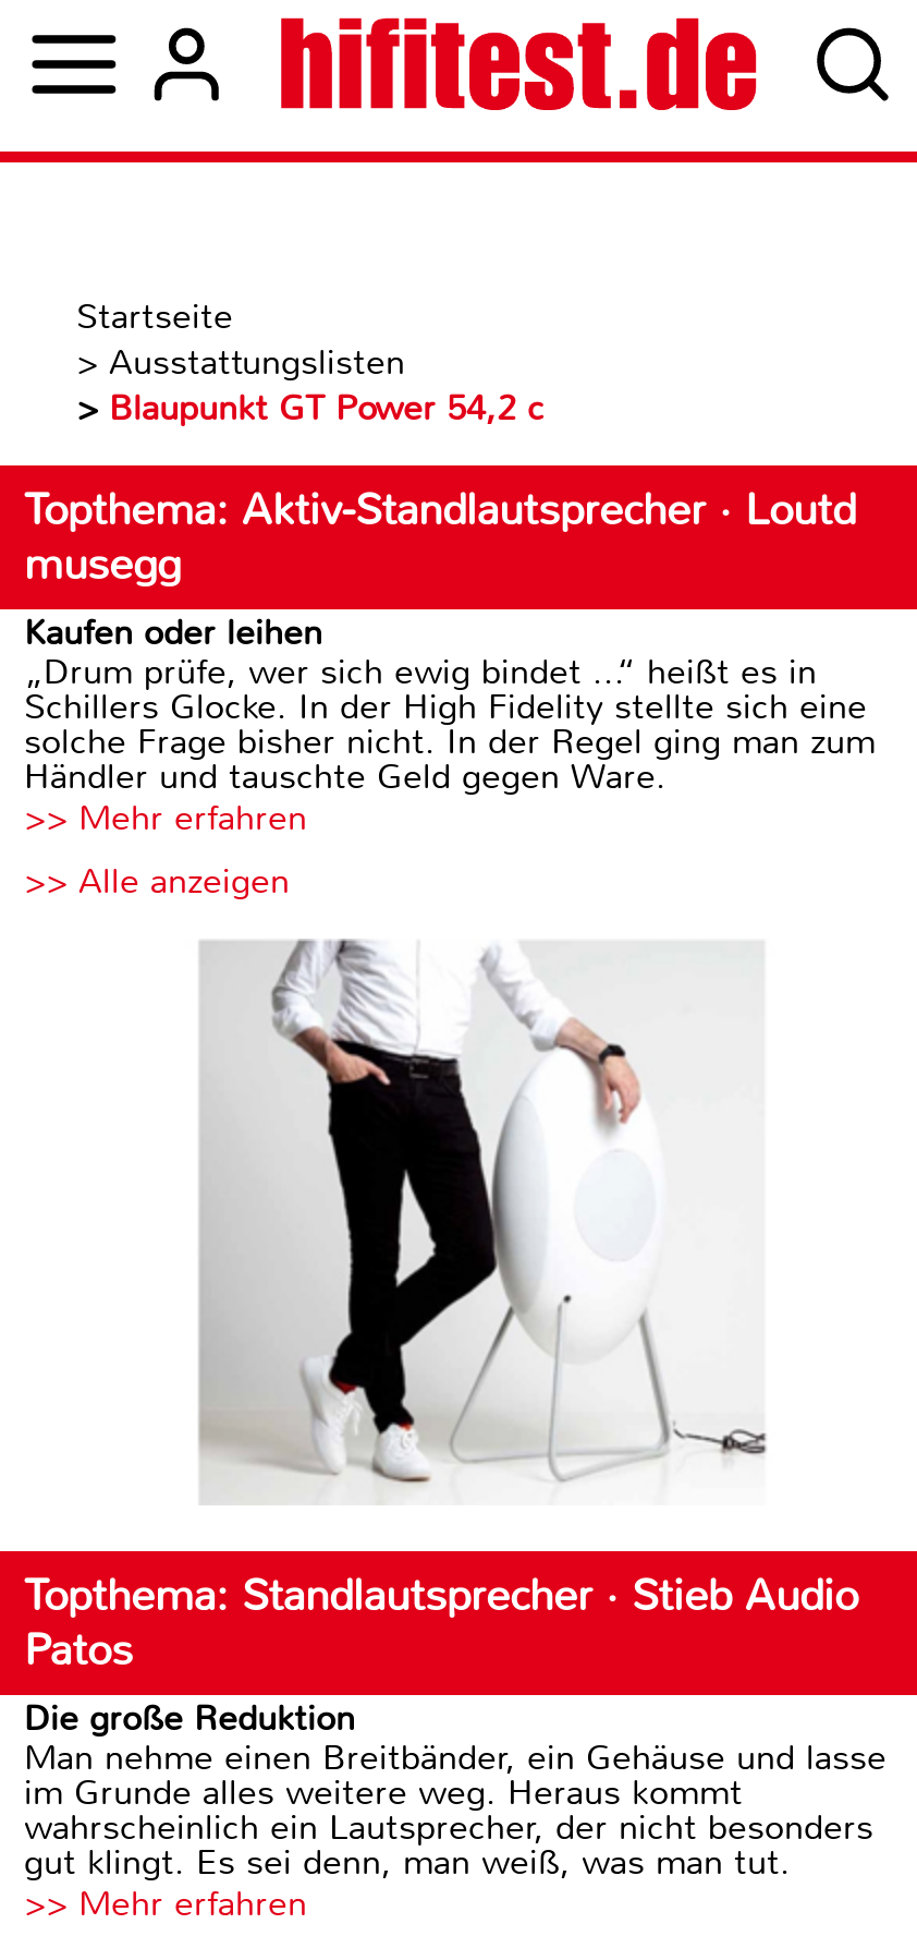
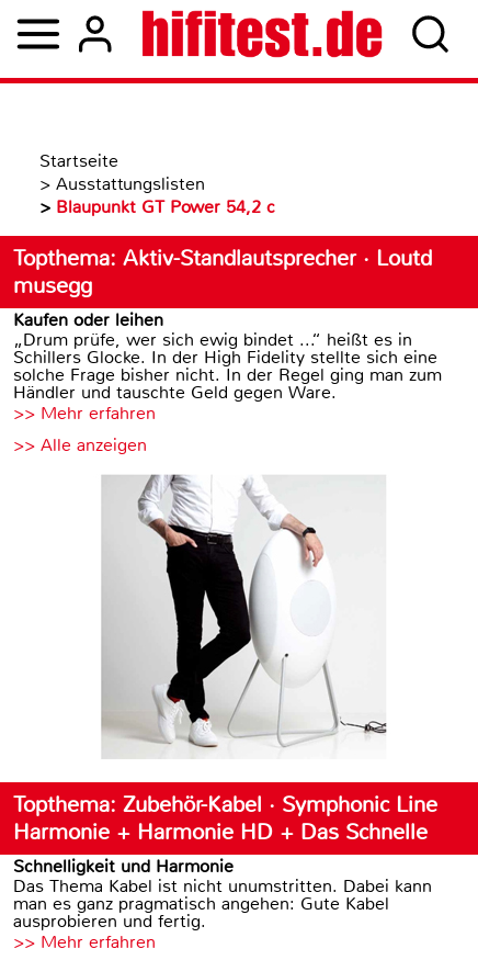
- Topthema: Standlautsprecher · Stieb Audio
- Patos
- Die große Reduktion
- Man nehme einen Breitbänder, ein Gehäuse und lasse
- im Grunde alles weitere weg. Heraus kommt
- wahrscheinlich ein Lautsprecher, der nicht besonders
- gut klingt. Es sei denn, man weiß, was man tut.
+ Topthema: Zubehör-Kabel · Symphonic Line
+ Harmonie + Harmonie HD + Das Schnelle
+ Schnelligkeit und Harmonie
+ Das Thema Kabel ist nicht unumstritten. Dabei kann
+ man es ganz pragmatisch angehen: Gute Kabel
+ ausprobieren und fertig.
